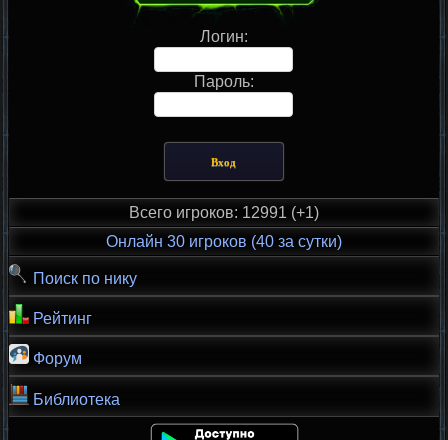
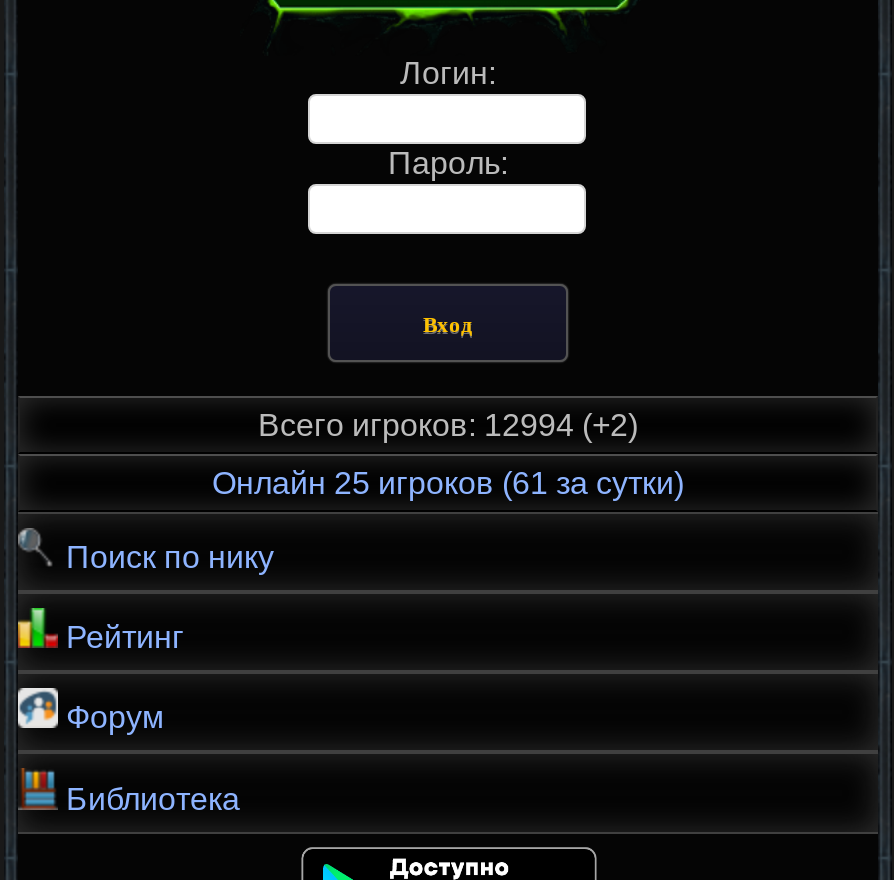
- Всего игроков: 12991 (+1)
+ Всего игроков: 12994 (+2)

- Онлайн 30 игроков (40 за сутки)
+ Онлайн 25 игроков (61 за сутки)
